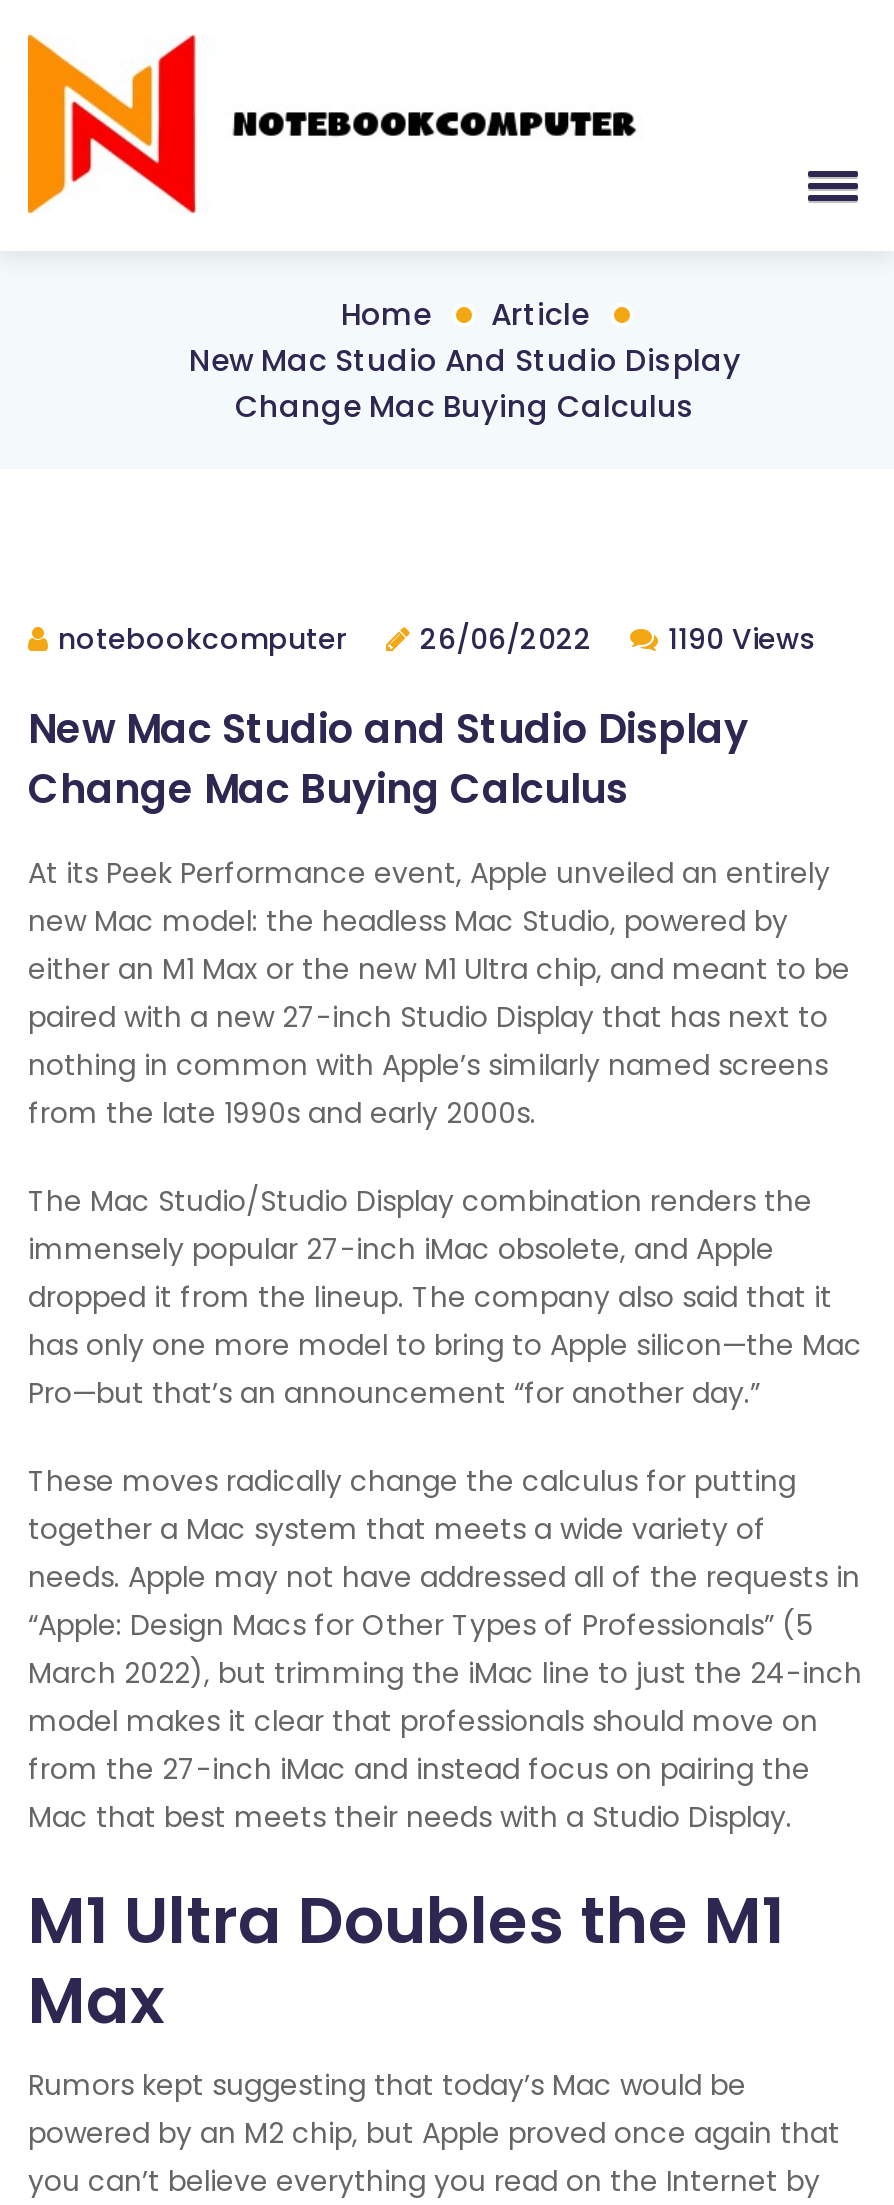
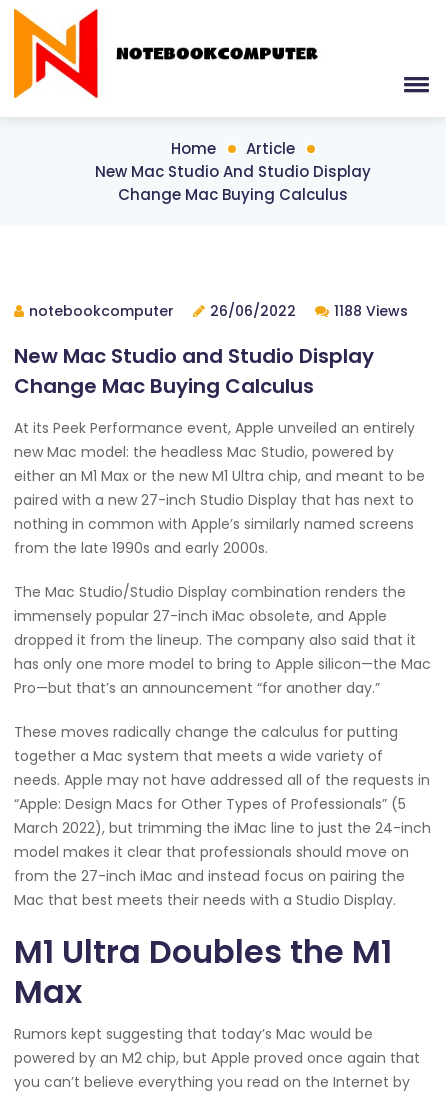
- notebookcomputer 26/06/2022 1190 Views
+ notebookcomputer 26/06/2022 1188 Views
